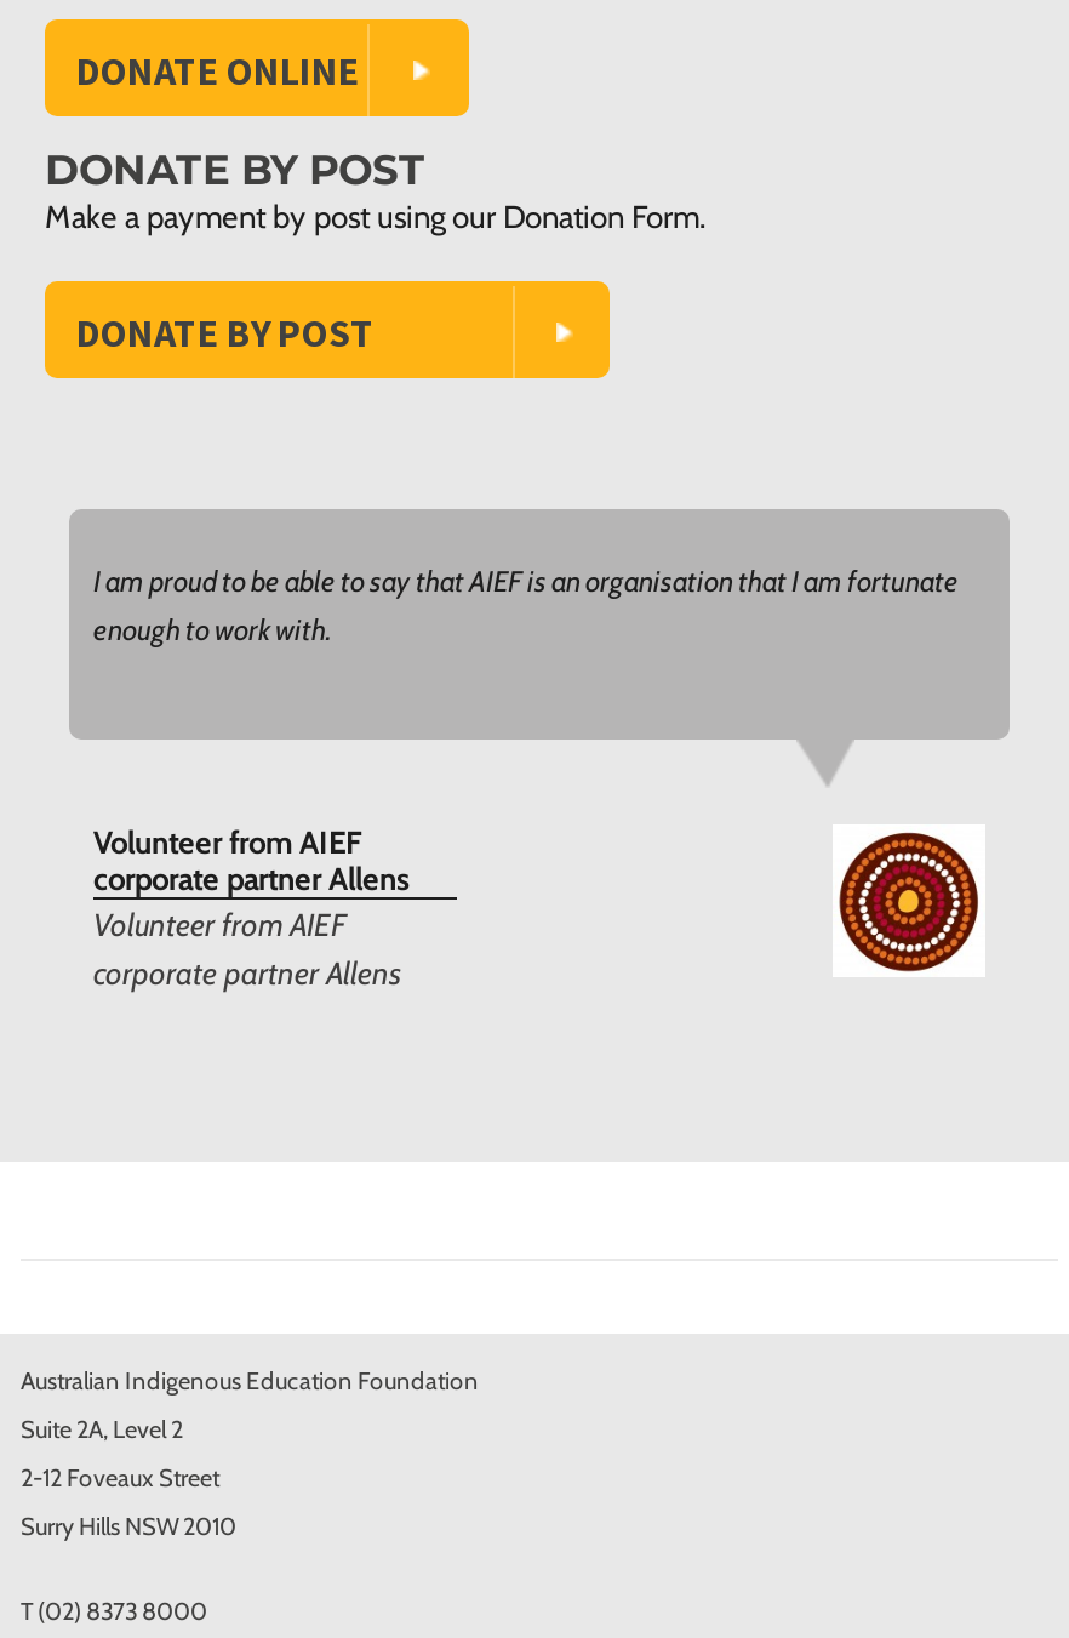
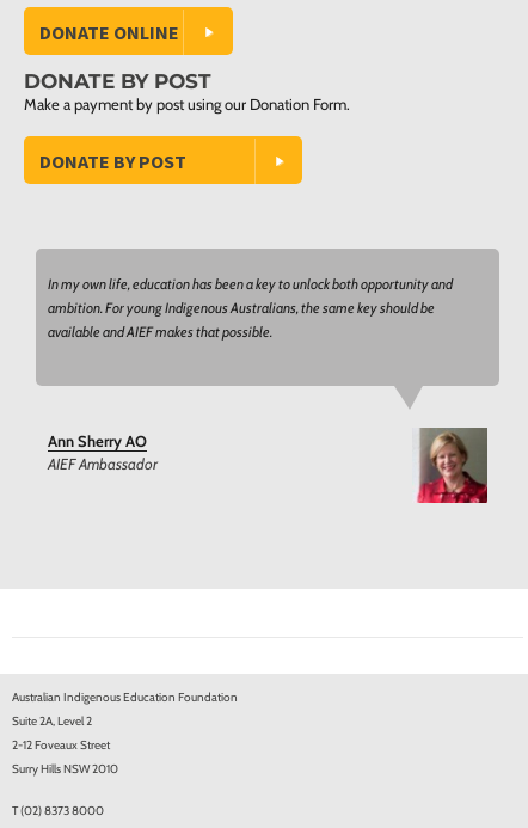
- I am proud to be able to say that AIEF is an organisation that I am fortunate
- enough to work with.
+ In my own life, education has been a key to unlock both opportunity and
+ ambition. For young Indigenous Australians, the same key should be
+ available and AIEF makes that possible.

- Volunteer from AIEF
- corporate partner Allens
- Volunteer from AIEF
- corporate partner Allens
+ Ann Sherry AO
+ AIEF Ambassador

- [image]
+ [image]
